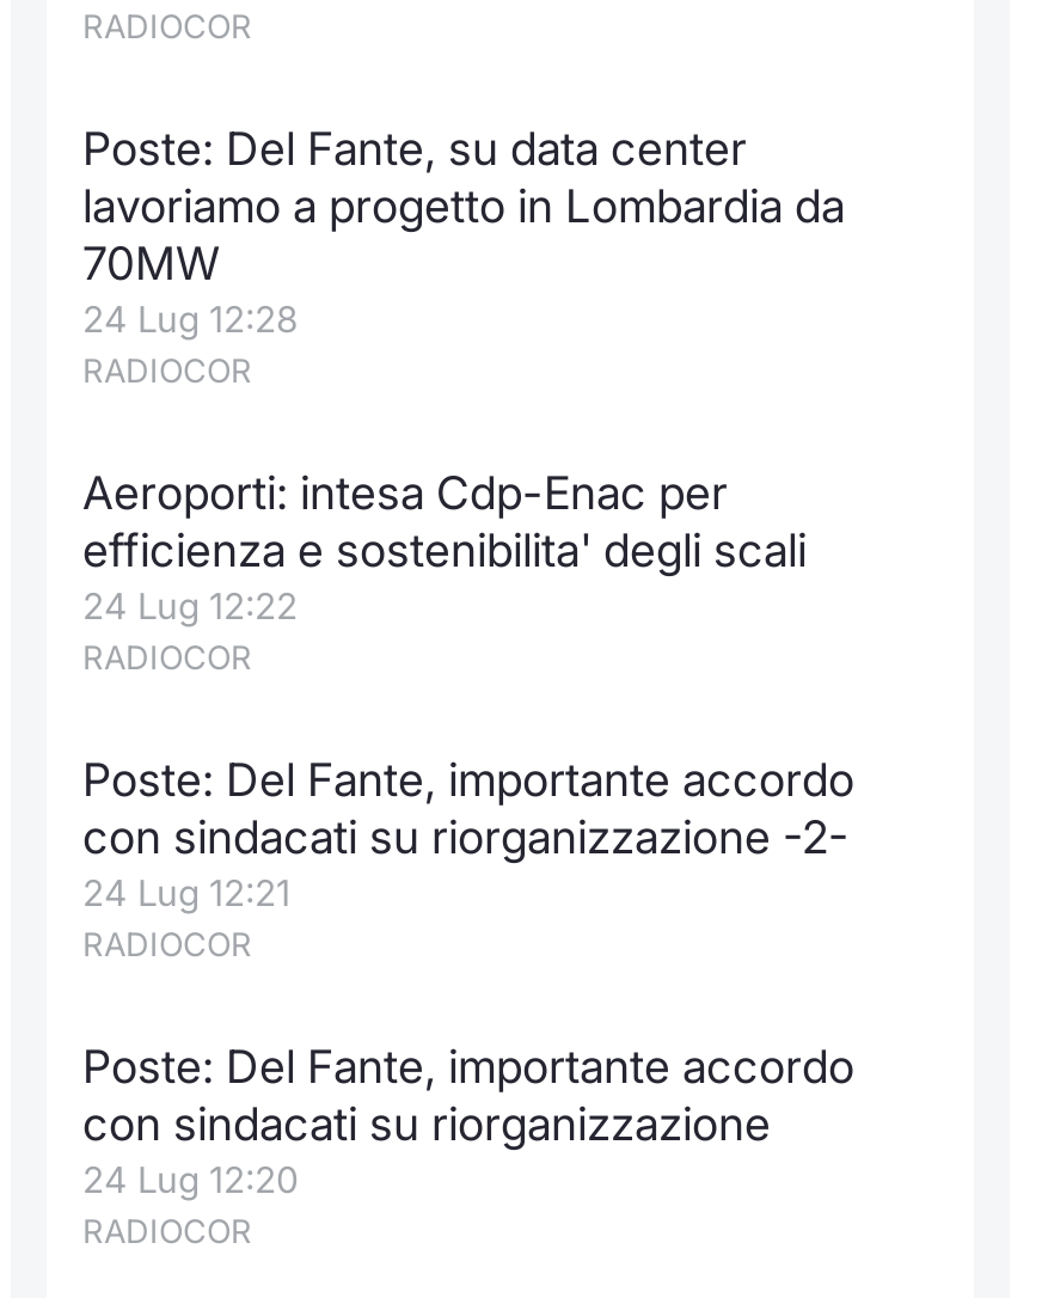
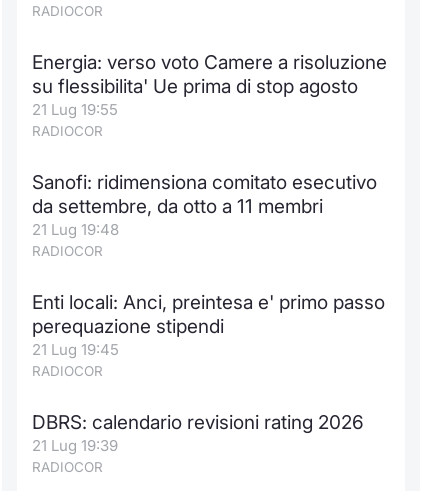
- Poste: Del Fante, su data center
- lavoriamo a progetto in Lombardia da
- 70MW
- 24 Lug 12:28
+ Energia: verso voto Camere a risoluzione
+ su flessibilita' Ue prima di stop agosto
+ 21 Lug 19:55

- Aeroporti: intesa Cdp-Enac per
- efficienza e sostenibilita' degli scali
- 24 Lug 12:22
+ Sanofi: ridimensiona comitato esecutivo
+ da settembre, da otto a 11 membri
+ 21 Lug 19:48

- Poste: Del Fante, importante accordo
- con sindacati su riorganizzazione -2-
- 24 Lug 12:21
+ Enti locali: Anci, preintesa e' primo passo
+ perequazione stipendi
+ 21 Lug 19:45

- Poste: Del Fante, importante accordo
- con sindacati su riorganizzazione
- 24 Lug 12:20
+ DBRS: calendario revisioni rating 2026
+ 21 Lug 19:39
